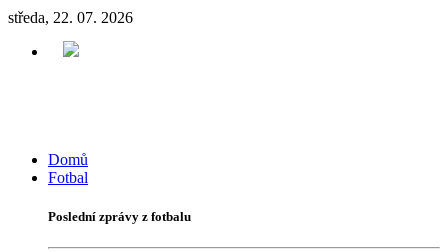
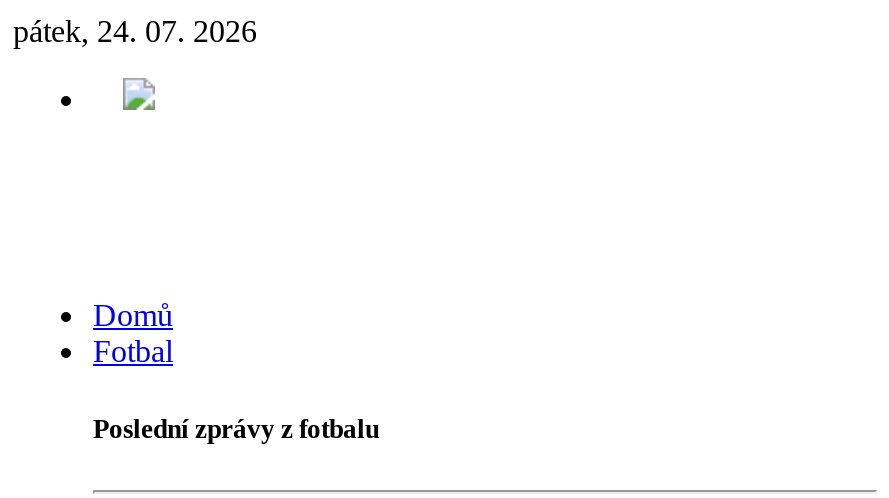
- středa, 22. 07. 2026
+ pátek, 24. 07. 2026
